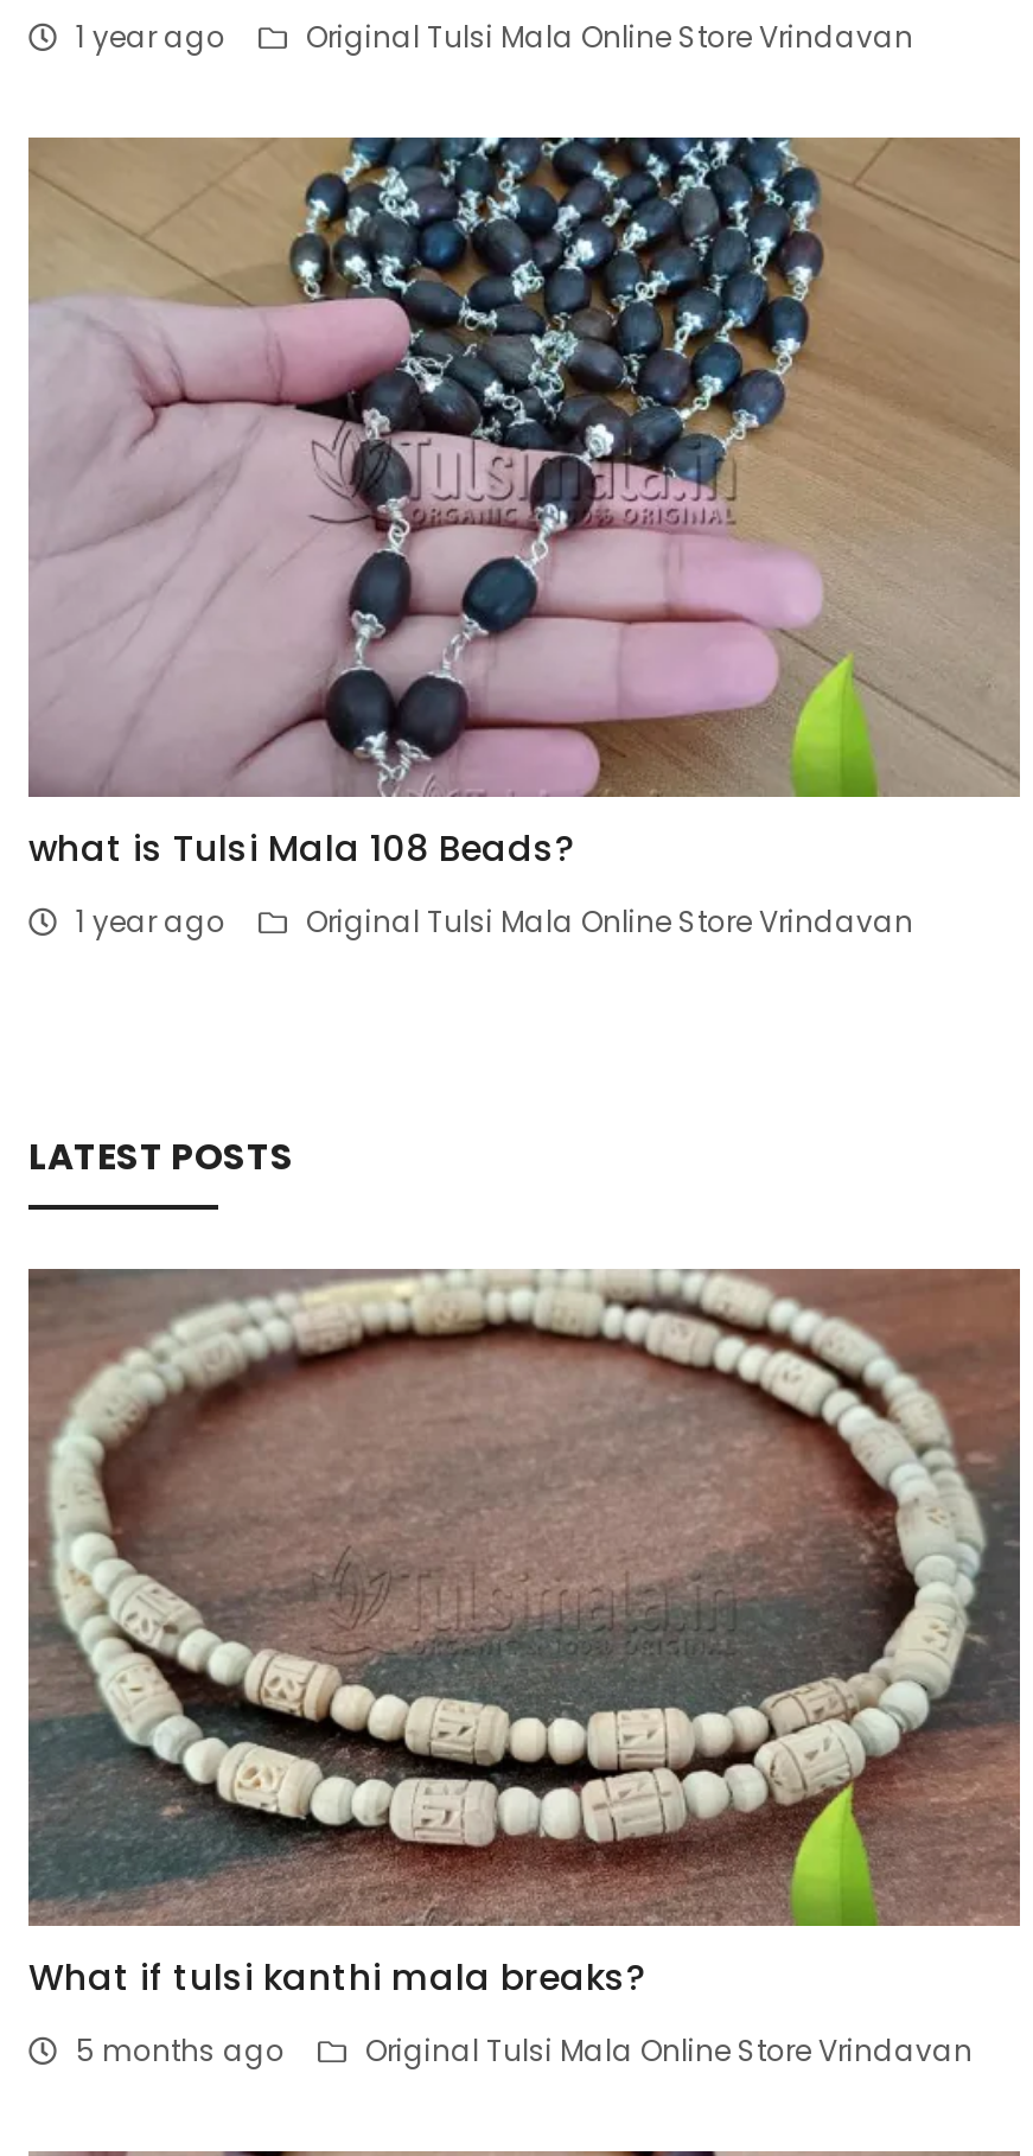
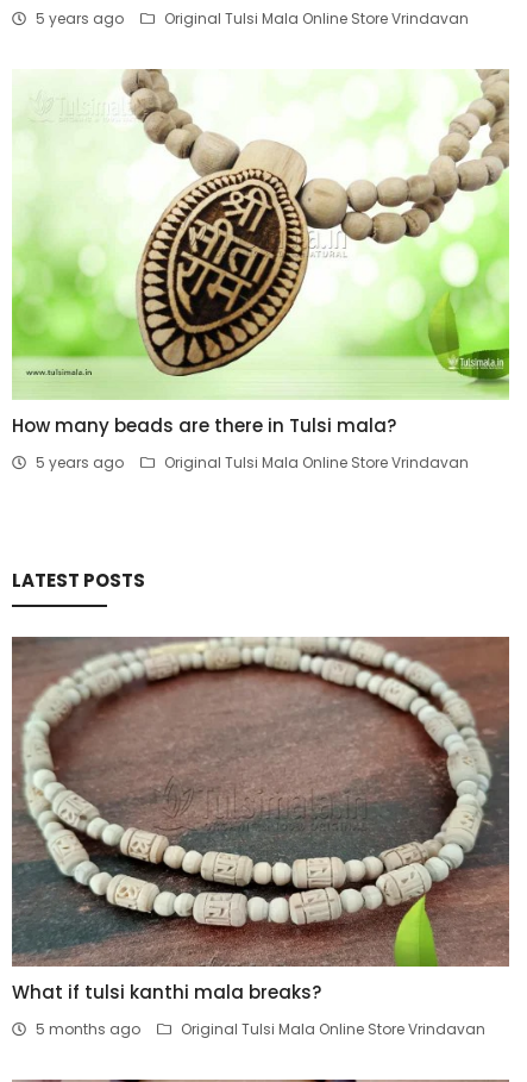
- 1 year ago Original Tulsi Mala Online Store Vrindavan
+ 5 years ago Original Tulsi Mala Online Store Vrindavan

- [image]
- what is Tulsi Mala 108 Beads?
+ [image]
+ How many beads are there in Tulsi mala?

- 1 year ago Original Tulsi Mala Online Store Vrindavan
+ 5 years ago Original Tulsi Mala Online Store Vrindavan
